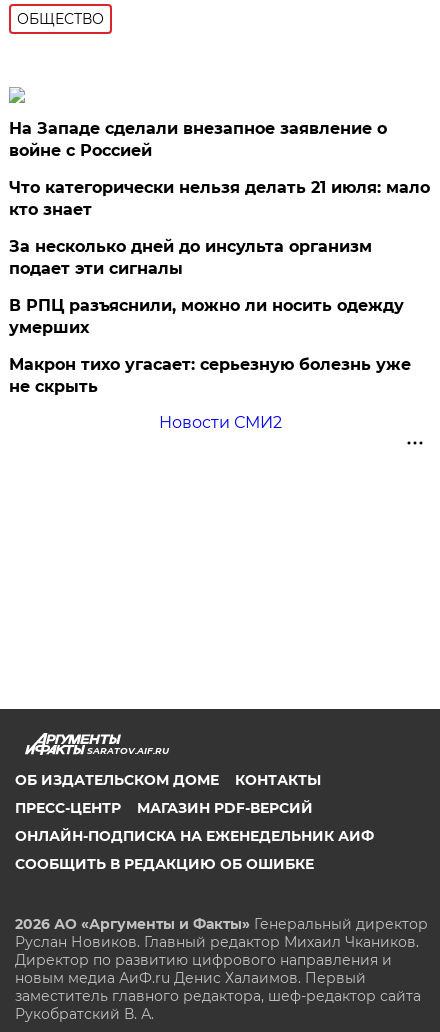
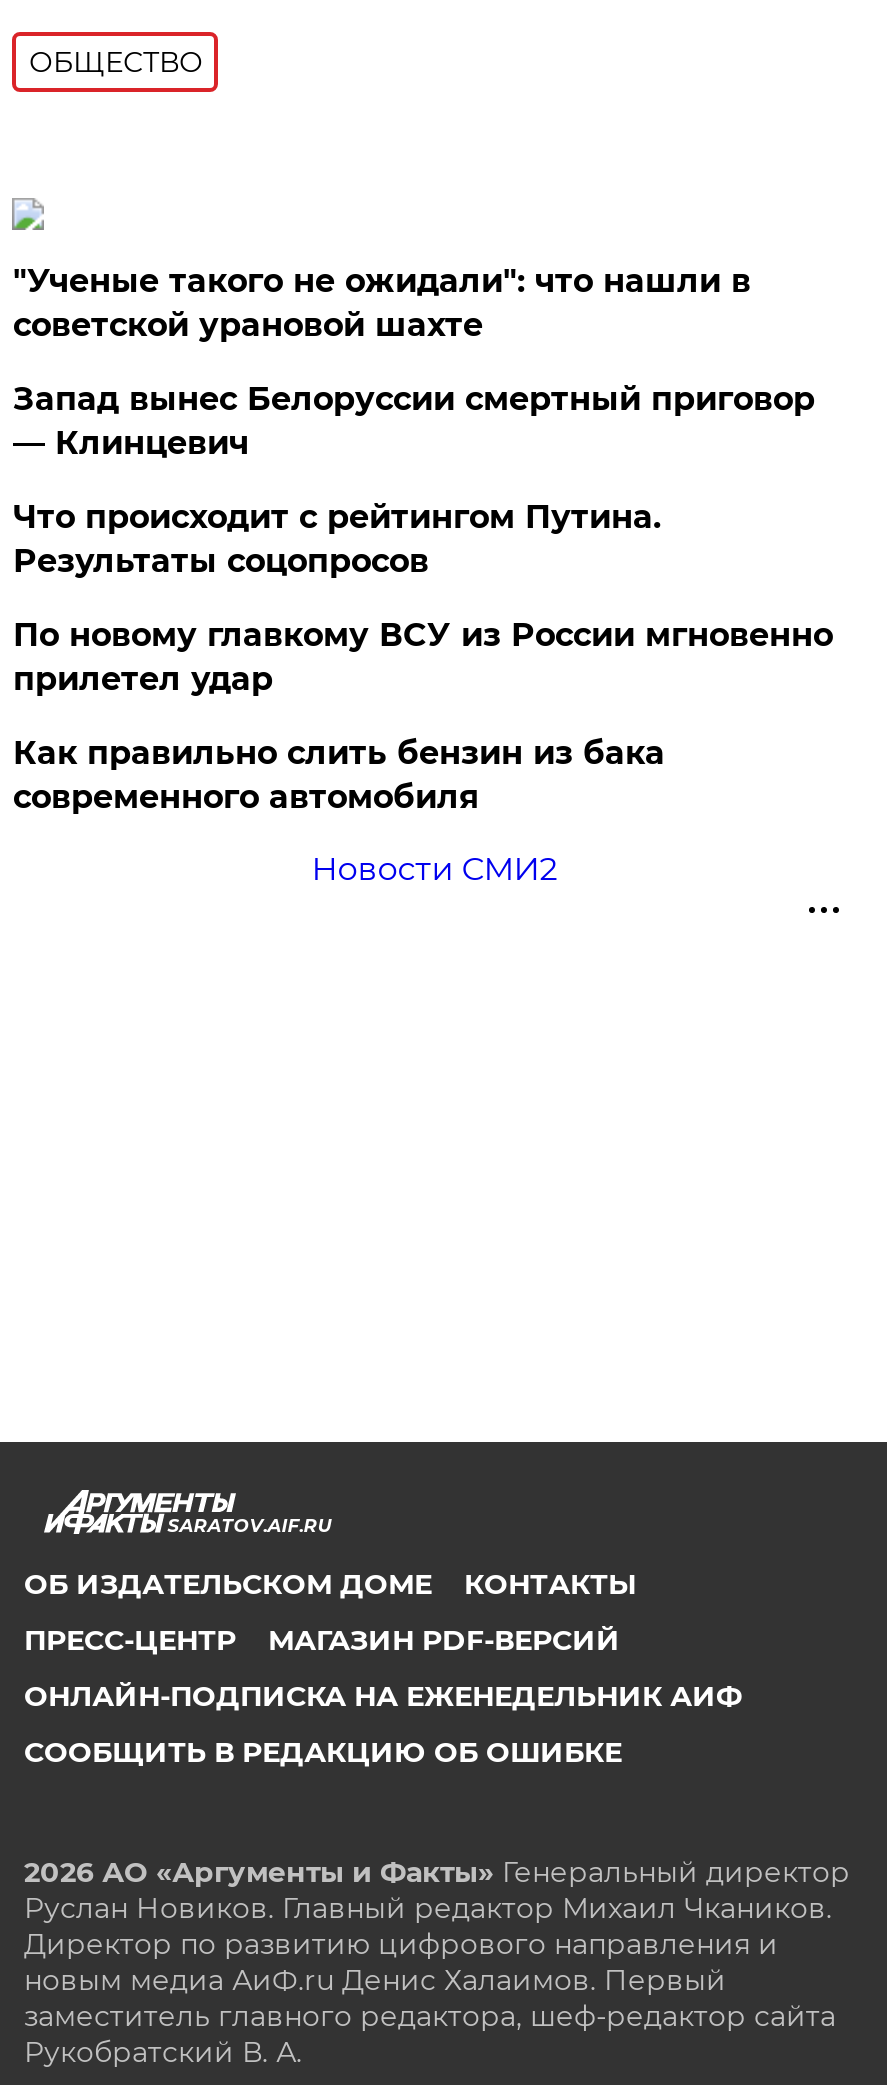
- На Западе сделали внезапное заявление о
- войне с Россией
+ "Ученые такого не ожидали": что нашли в
+ советской урановой шахте

- Что категорически нельзя делать 21 июля: мало
- кто знает
+ Запад вынес Белоруссии смертный приговор
+ — Клинцевич

- За несколько дней до инсульта организм
- подает эти сигналы
+ Что происходит с рейтингом Путина.
+ Результаты соцопросов

- В РПЦ разъяснили, можно ли носить одежду
- умерших
+ По новому главкому ВСУ из России мгновенно
+ прилетел удар

- Макрон тихо угасает: серьезную болезнь уже
- не скрыть
+ Как правильно слить бензин из бака
+ современного автомобиля
